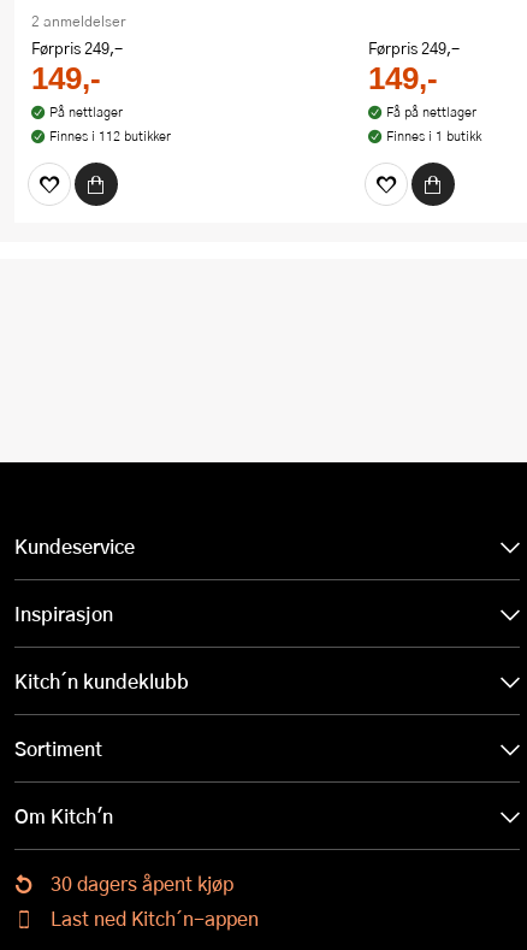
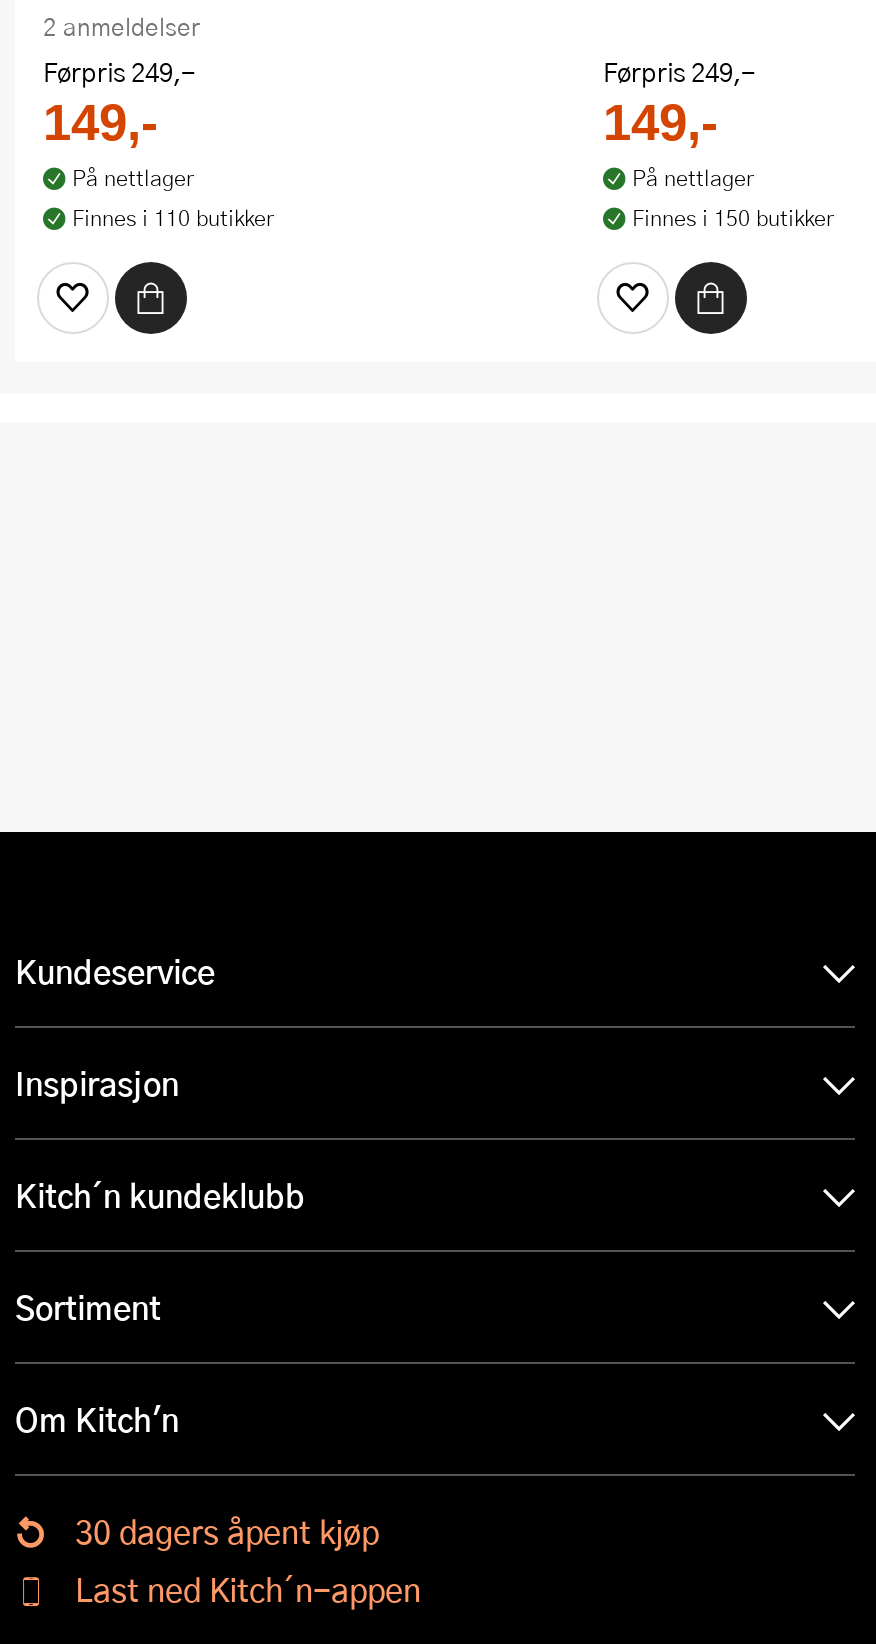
- Få på nettlager
- Finnes i 1 butikk
+ På nettlager
+ Finnes i 150 butikker

- Finnes i 112 butikker
+ Finnes i 110 butikker
